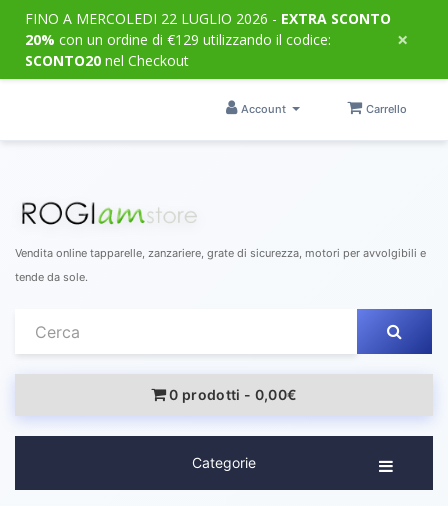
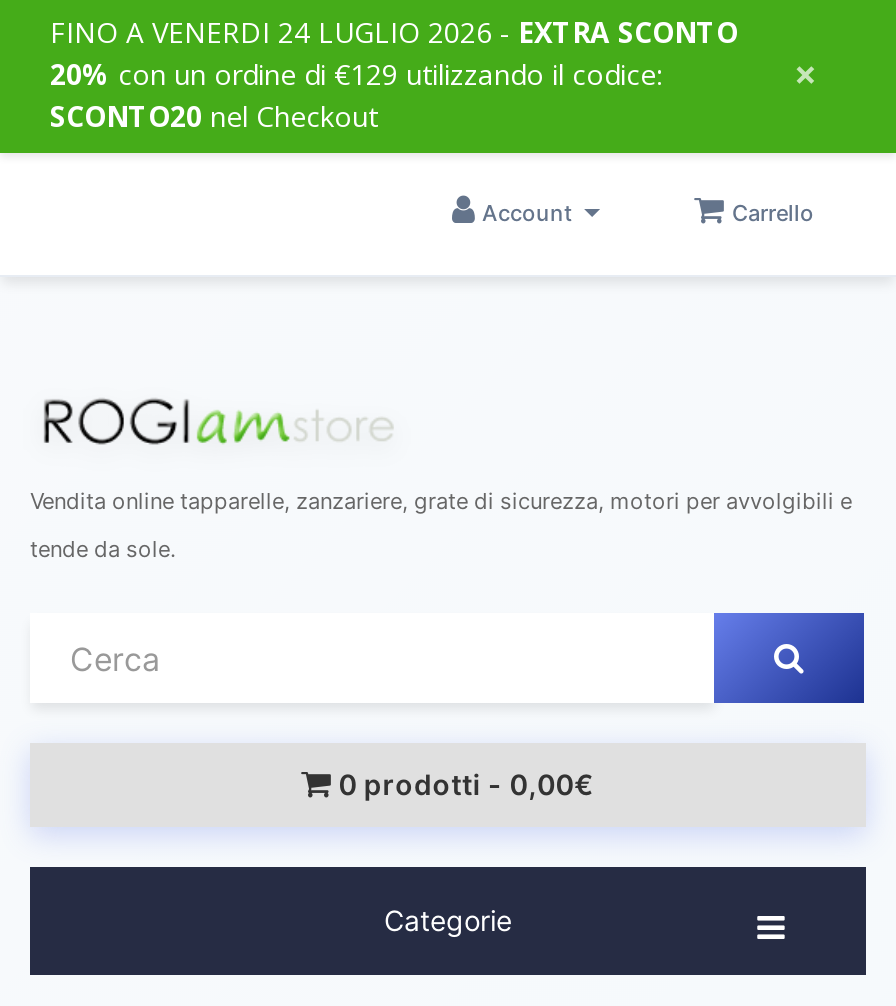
- FINO A MERCOLEDI 22 LUGLIO 2026 - EXTRA SCONTO
+ FINO A VENERDI 24 LUGLIO 2026 - EXTRA SCONTO
